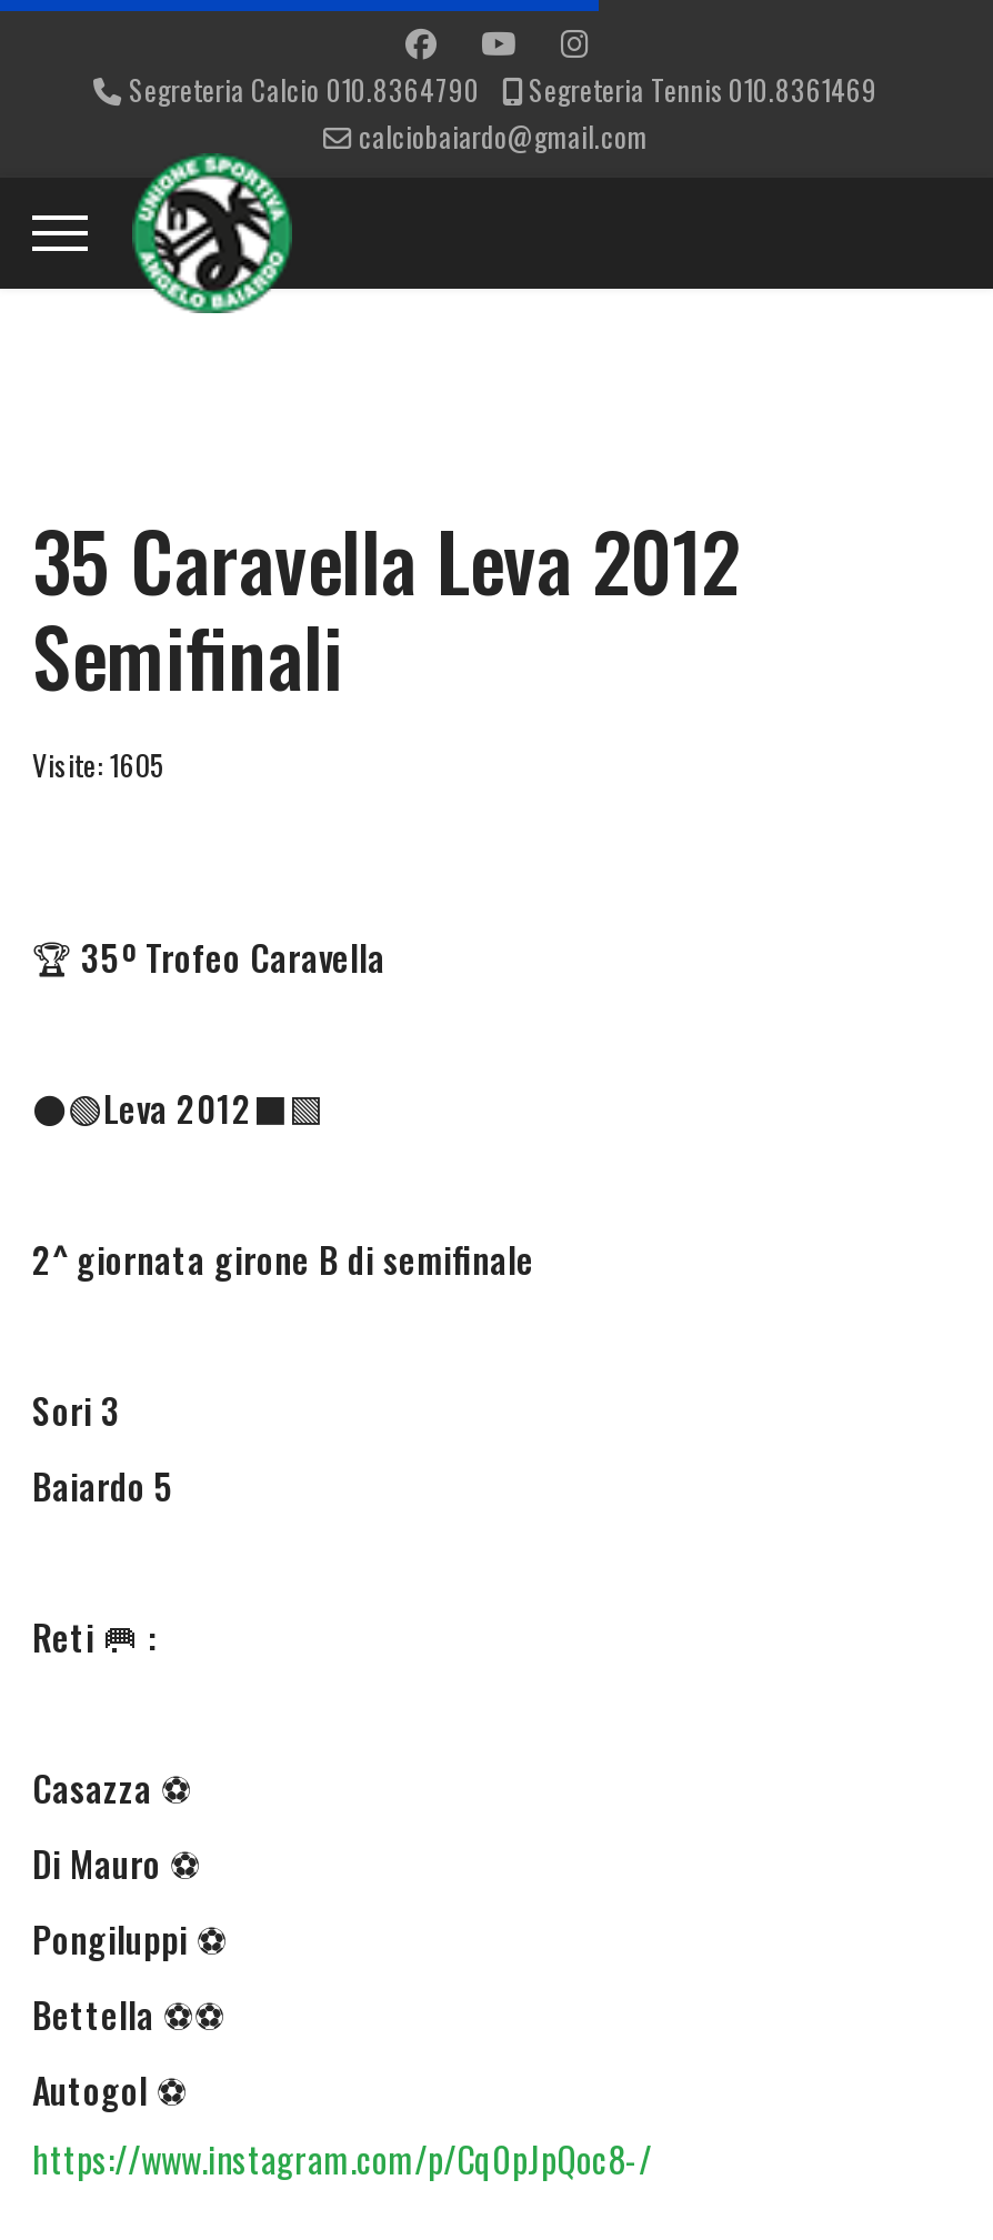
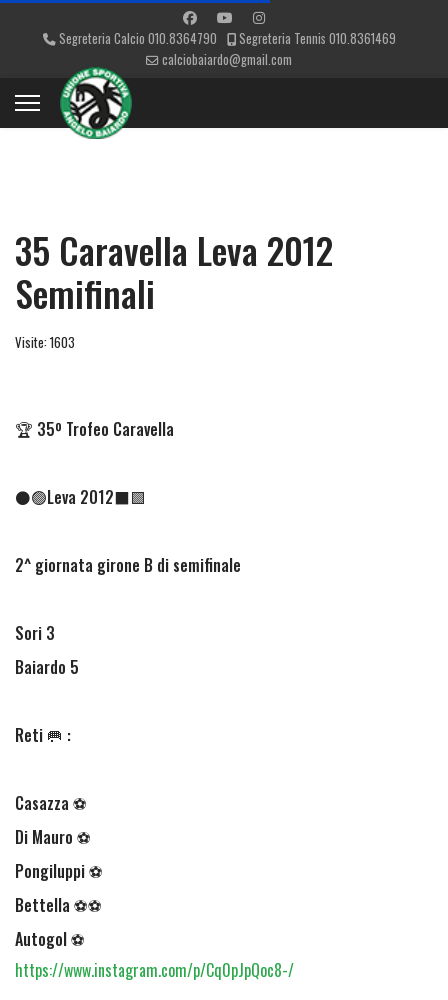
- Visite: 1605
+ Visite: 1603
